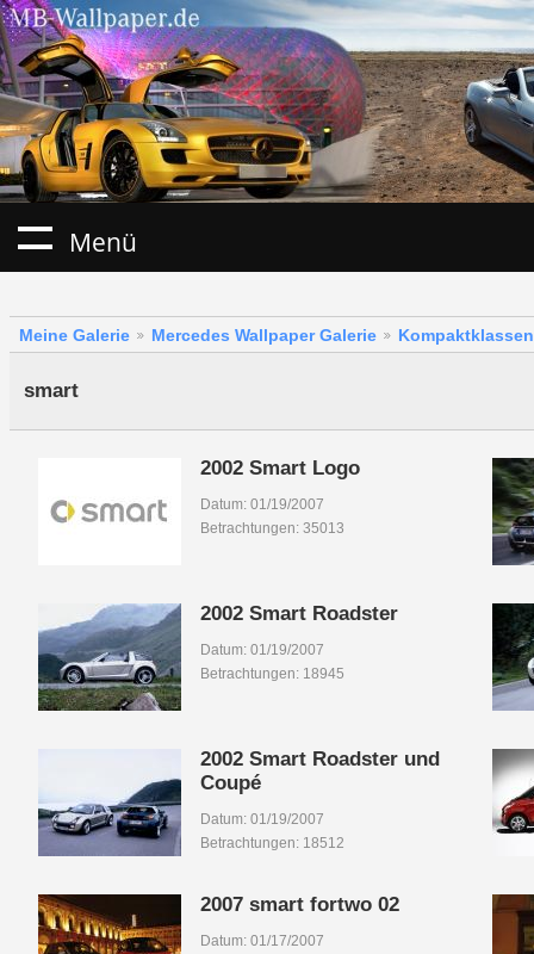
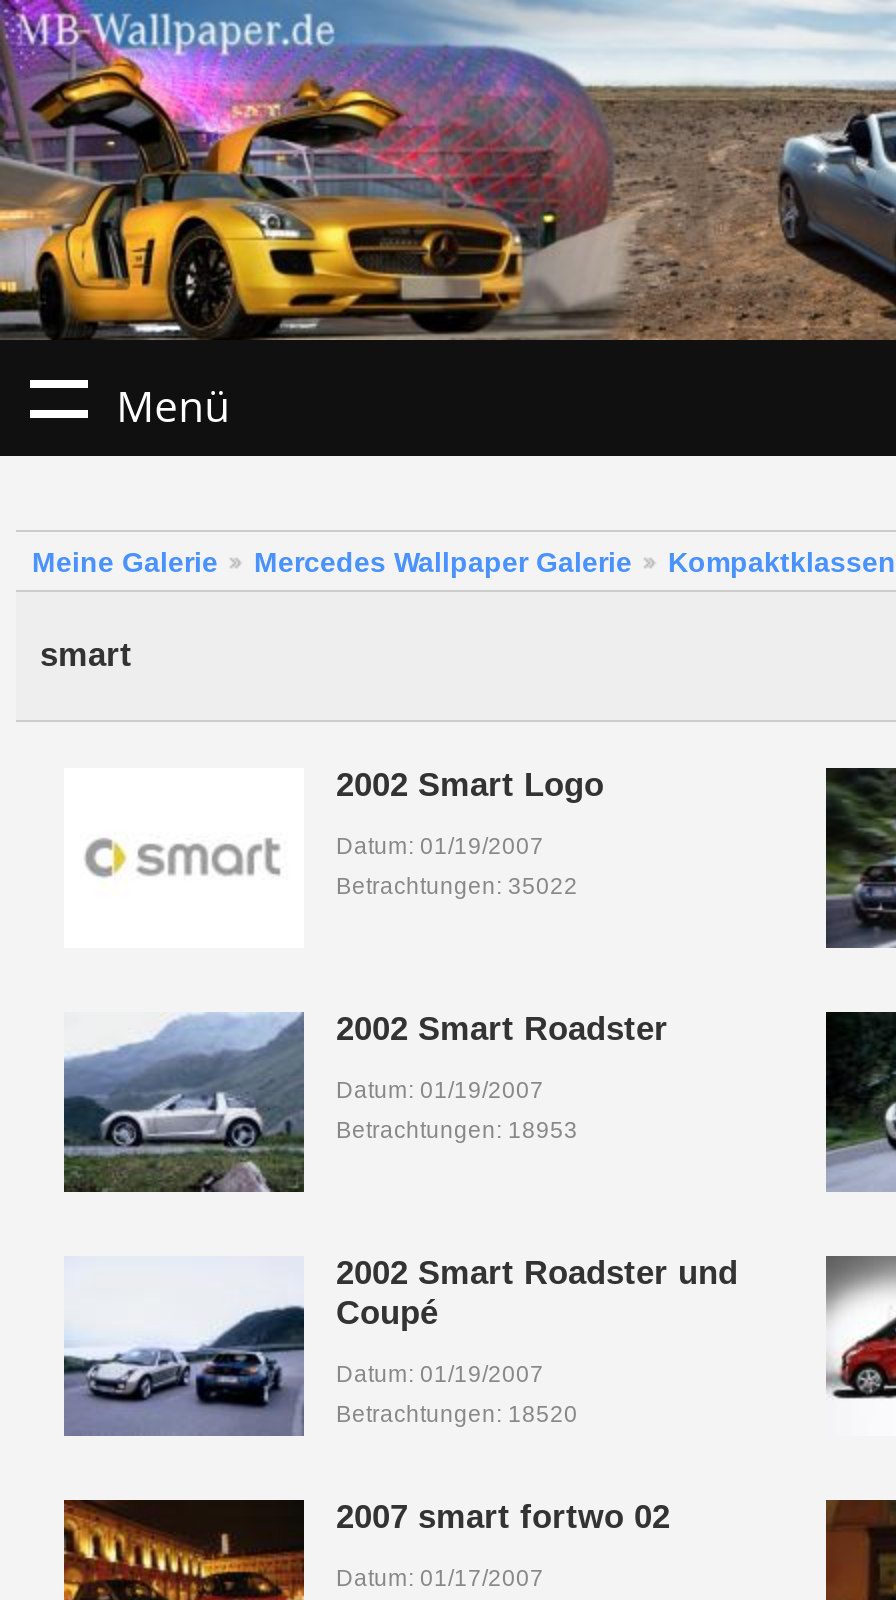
- Betrachtungen: 35013
+ Betrachtungen: 35022

- Betrachtungen: 18945
+ Betrachtungen: 18953

- Betrachtungen: 18512
+ Betrachtungen: 18520
